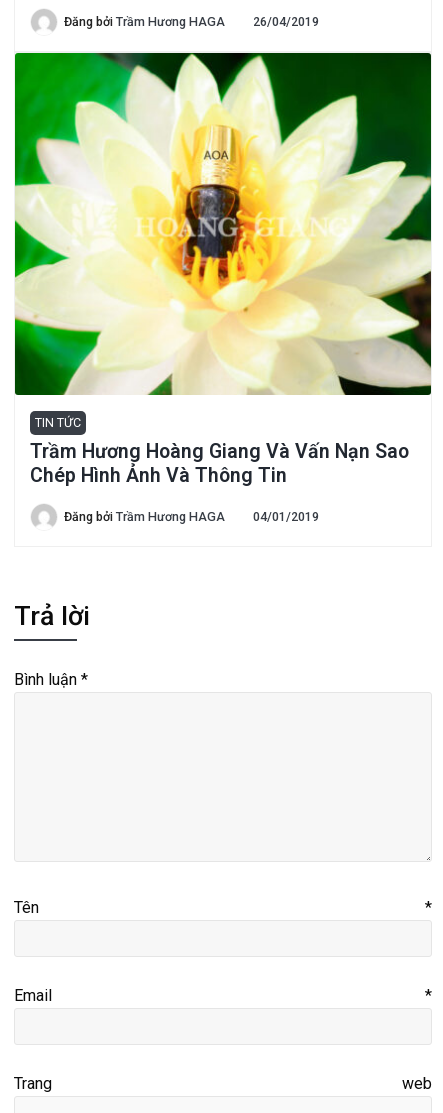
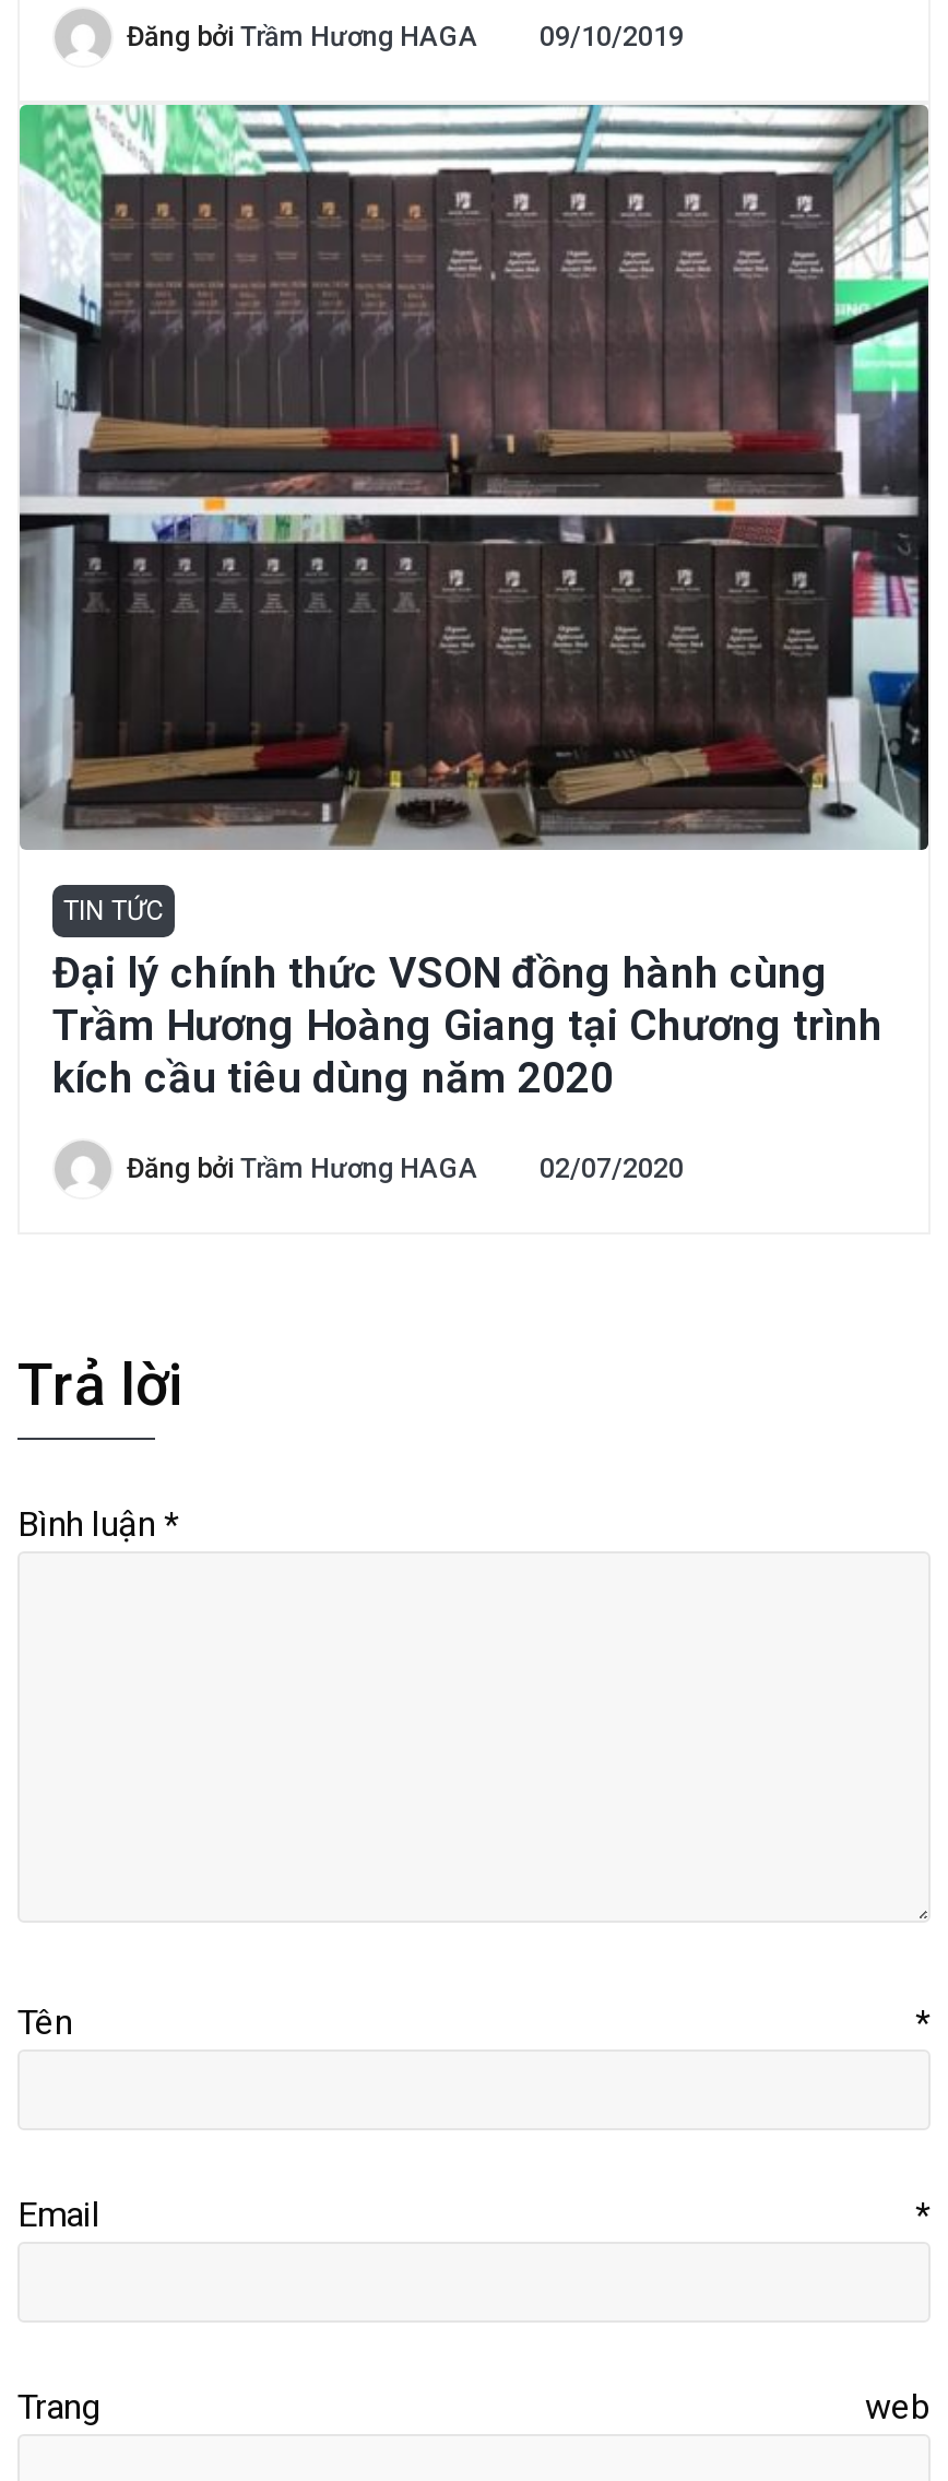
- Đăng bởi Trầm Hương HAGA 26/04/2019
+ Đăng bởi Trầm Hương HAGA 09/10/2019

- [image]
+ [image]

- Trầm Hương Hoàng Giang Và Vấn Nạn Sao
- Chép Hình Ảnh Và Thông Tin
+ Đại lý chính thức VSON đồng hành cùng
+ Trầm Hương Hoàng Giang tại Chương trình
+ kích cầu tiêu dùng năm 2020

- Đăng bởi Trầm Hương HAGA 04/01/2019
+ Đăng bởi Trầm Hương HAGA 02/07/2020
